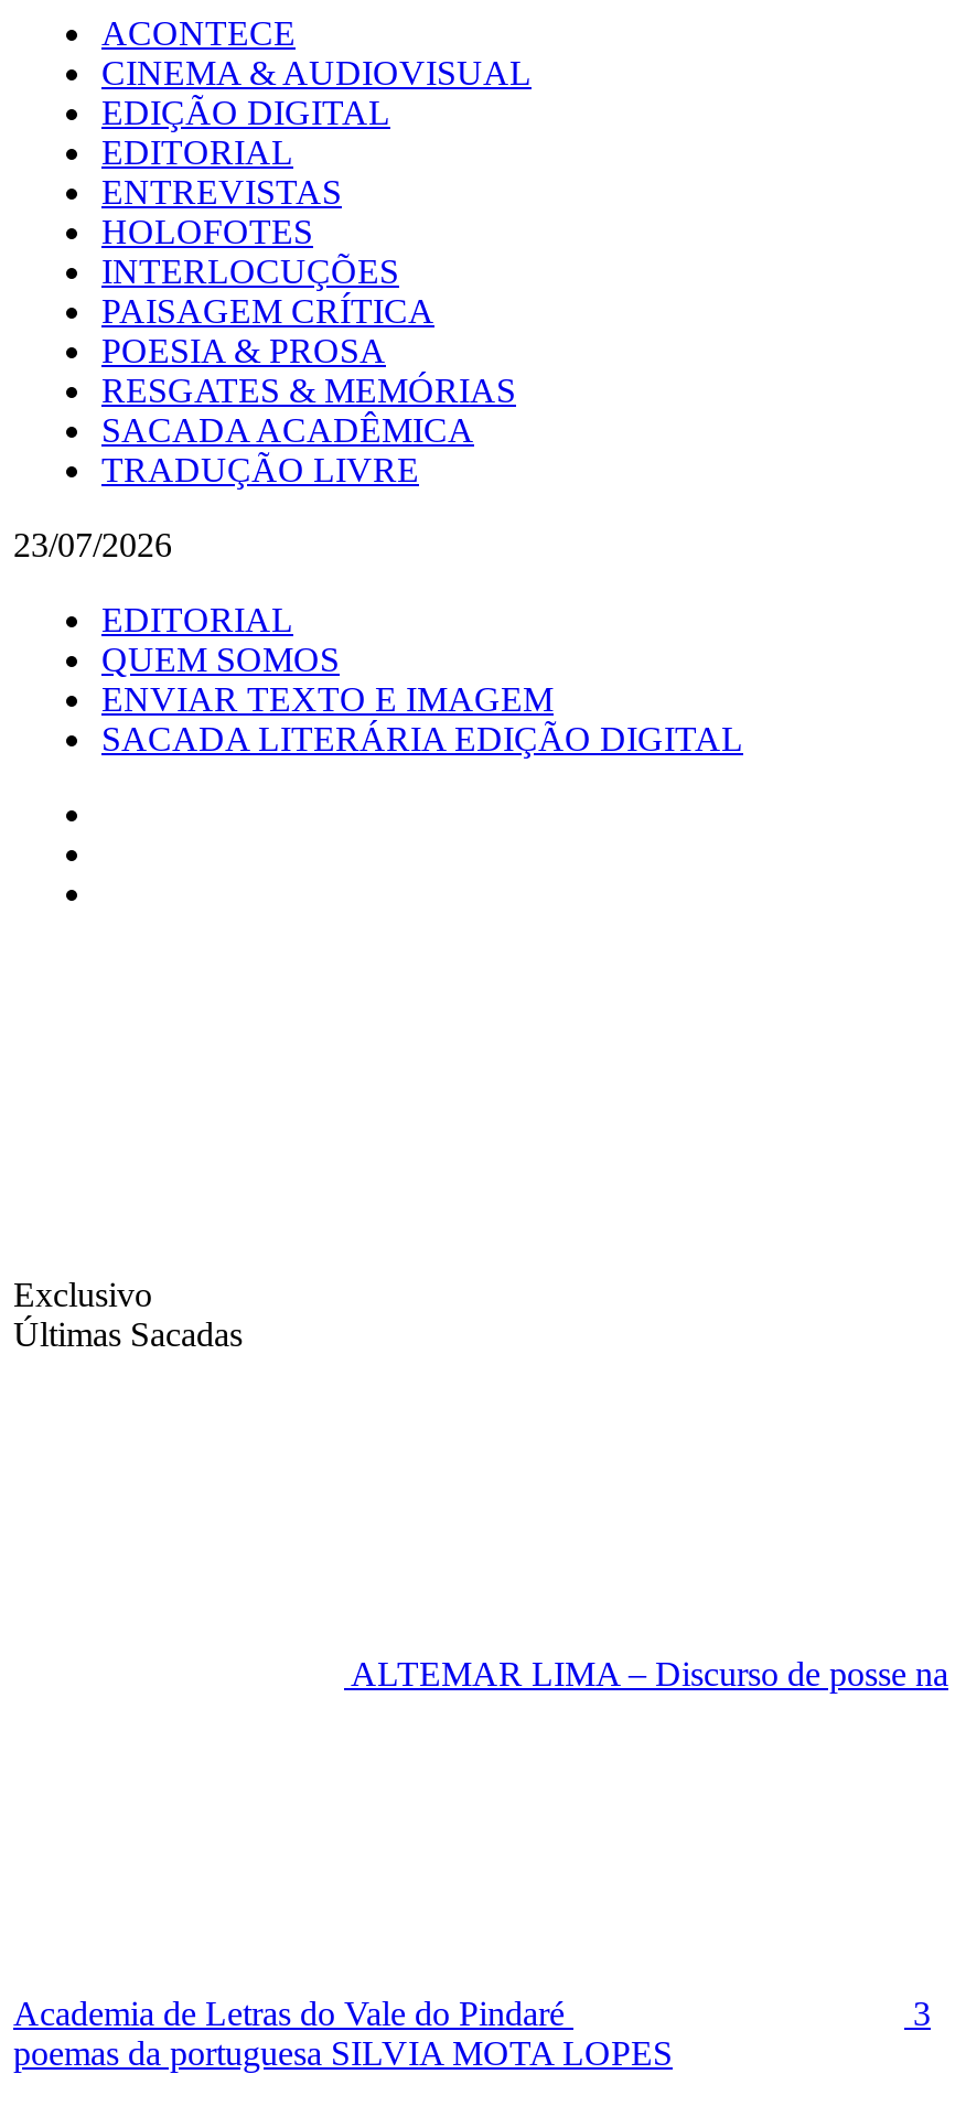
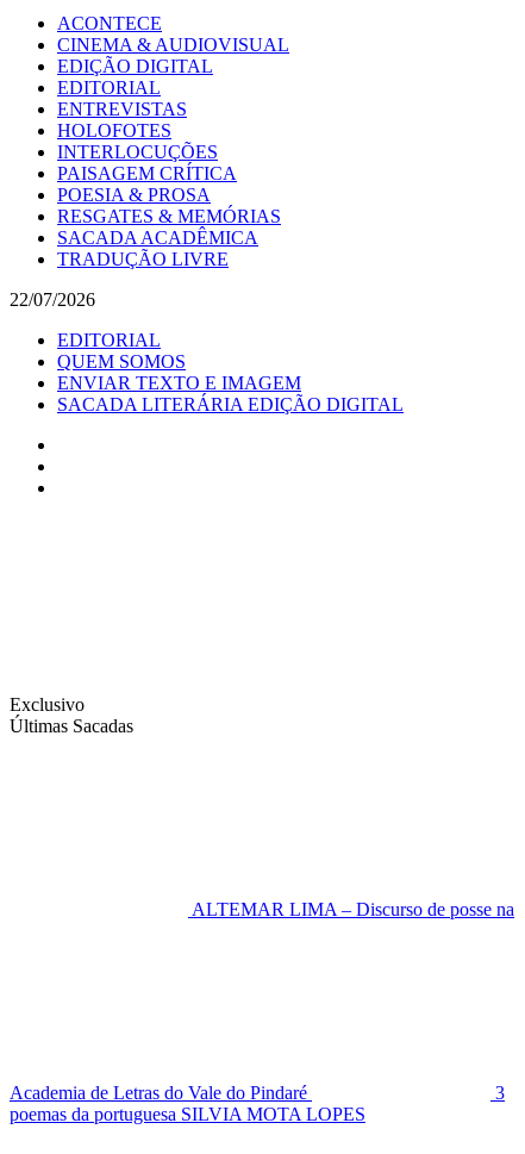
- 23/07/2026
+ 22/07/2026
